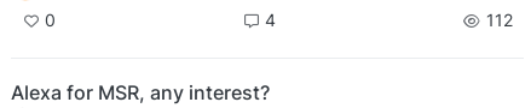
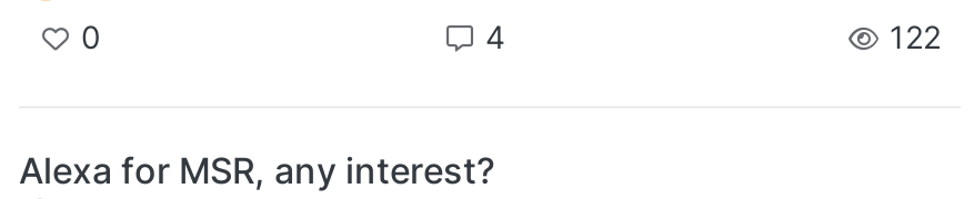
- 112
+ 122
